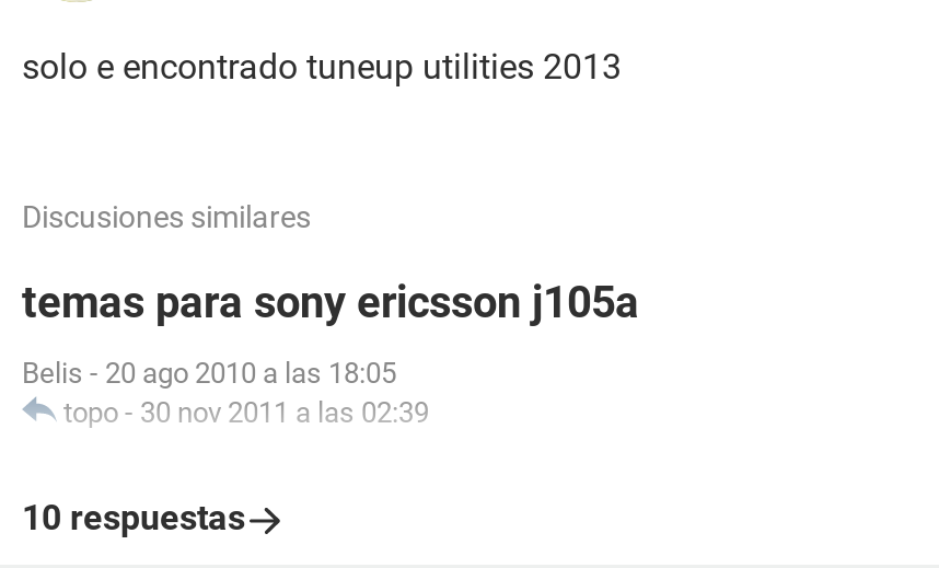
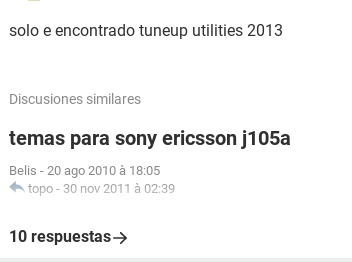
- Belis - 20 ago 2010 a las 18:05
- topo - 30 nov 2011 a las 02:39
+ Belis - 20 ago 2010 à 18:05
+ topo - 30 nov 2011 à 02:39
